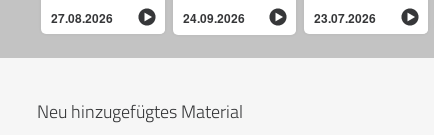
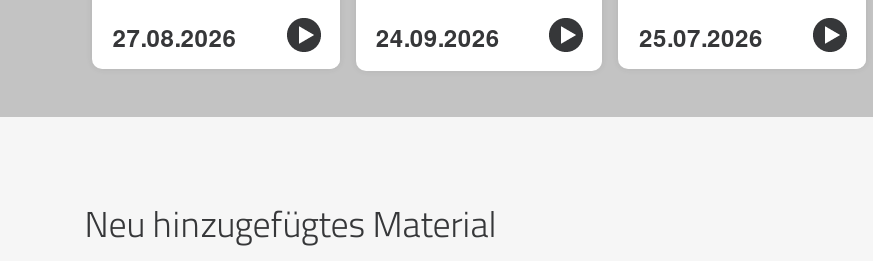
- 23.07.2026
+ 25.07.2026
